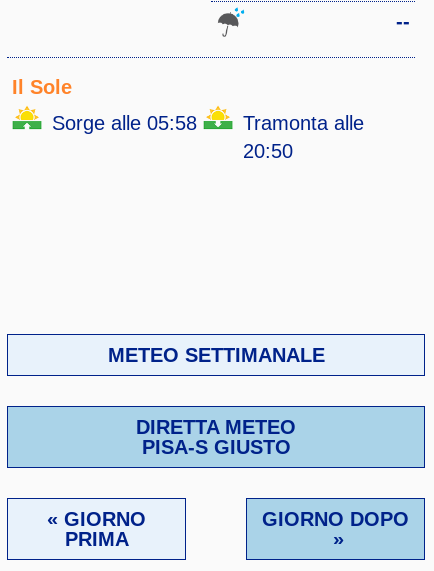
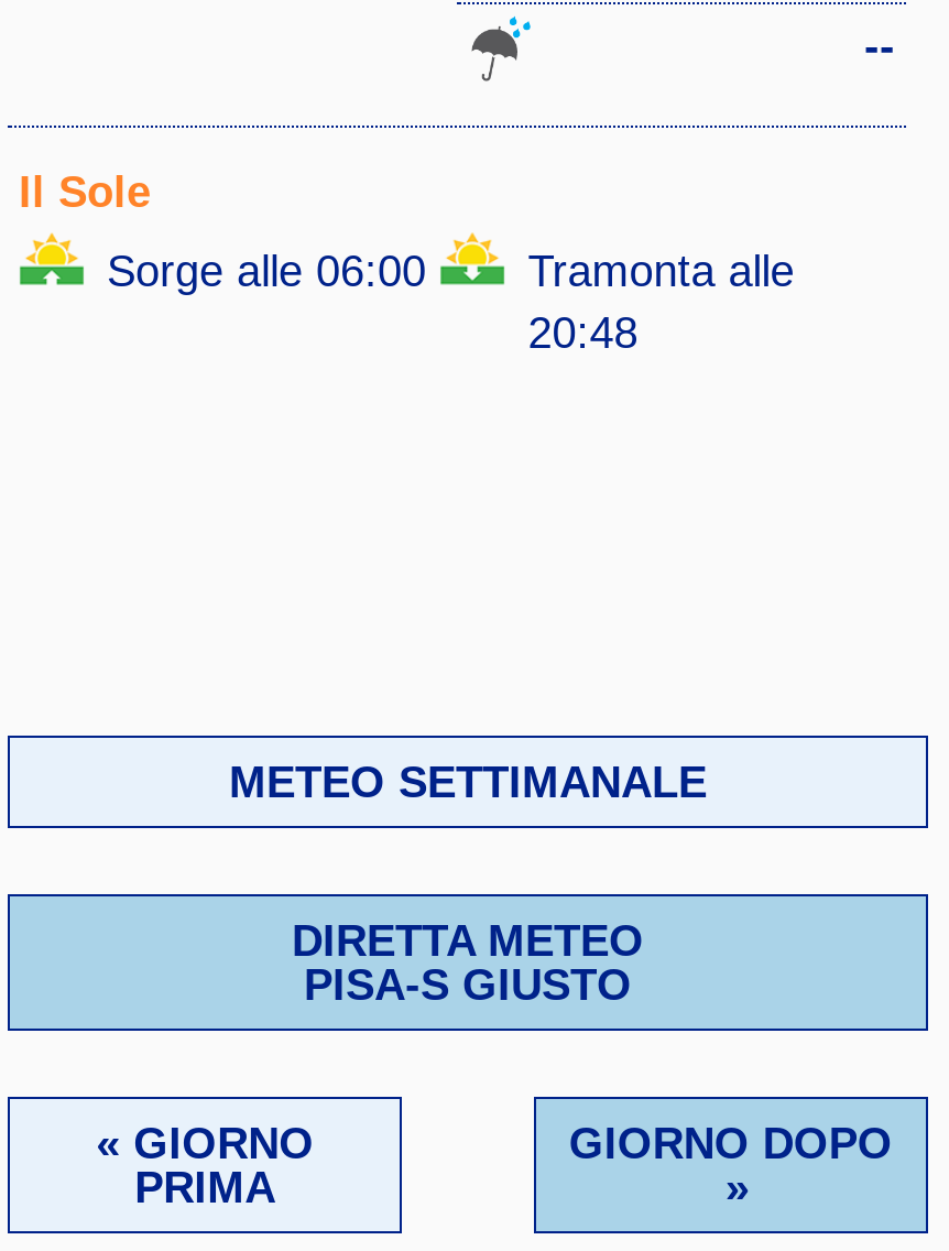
- Sorge alle 05:58
+ Sorge alle 06:00

- 20:50
+ 20:48
